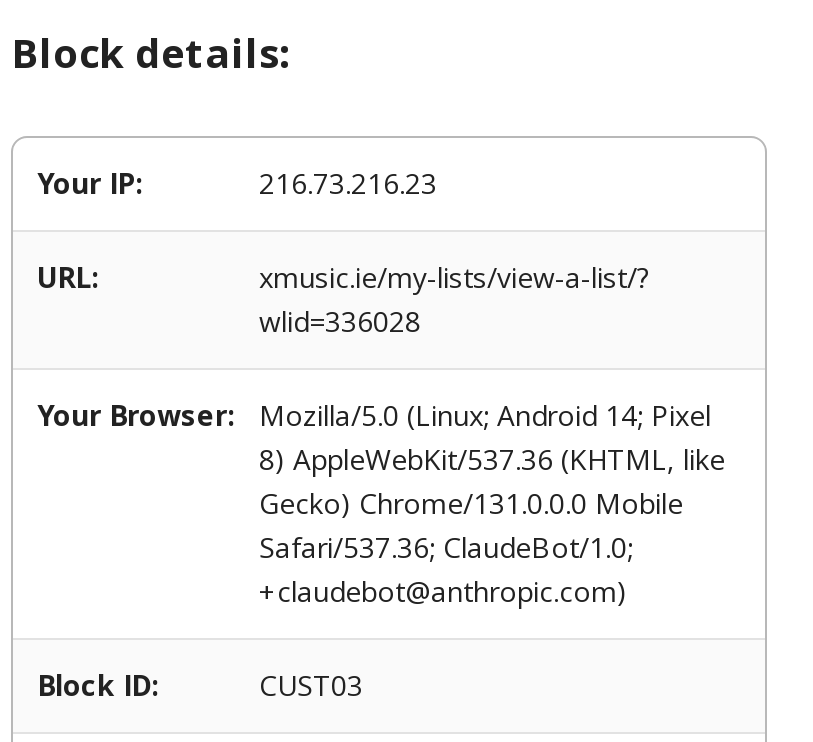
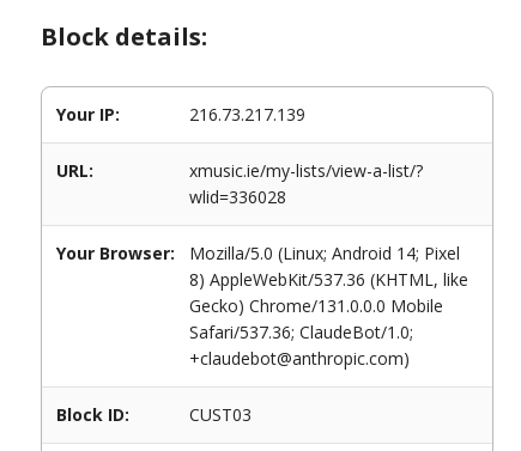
- 216.73.216.23
+ 216.73.217.139
